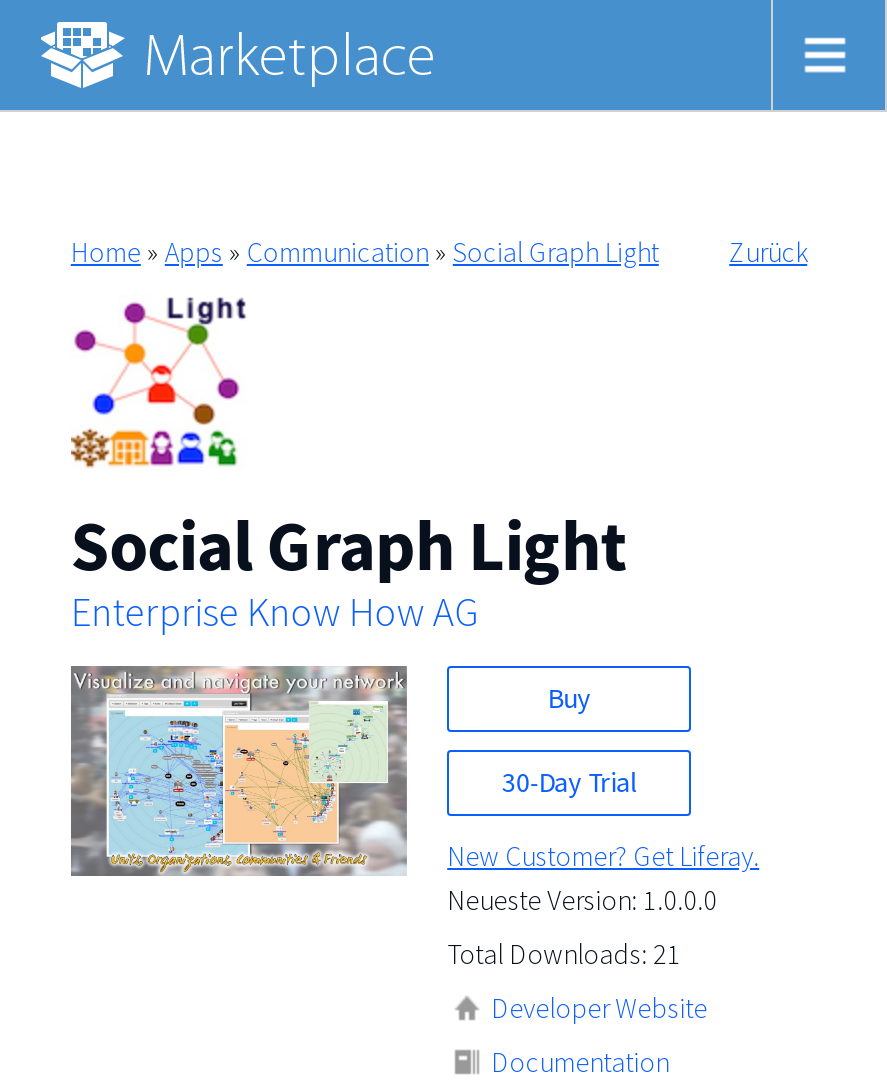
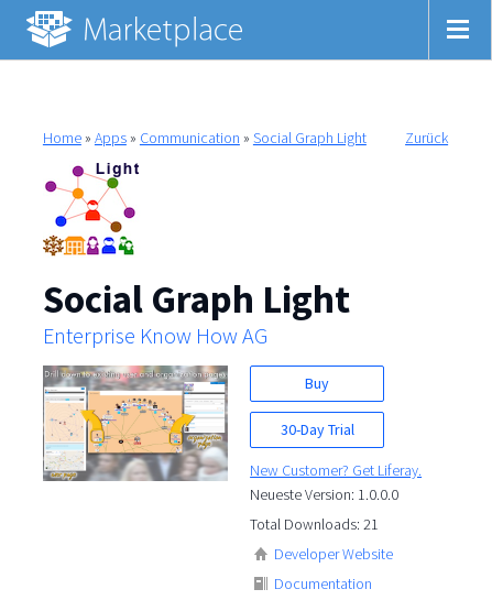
- [image]
+ [image]
